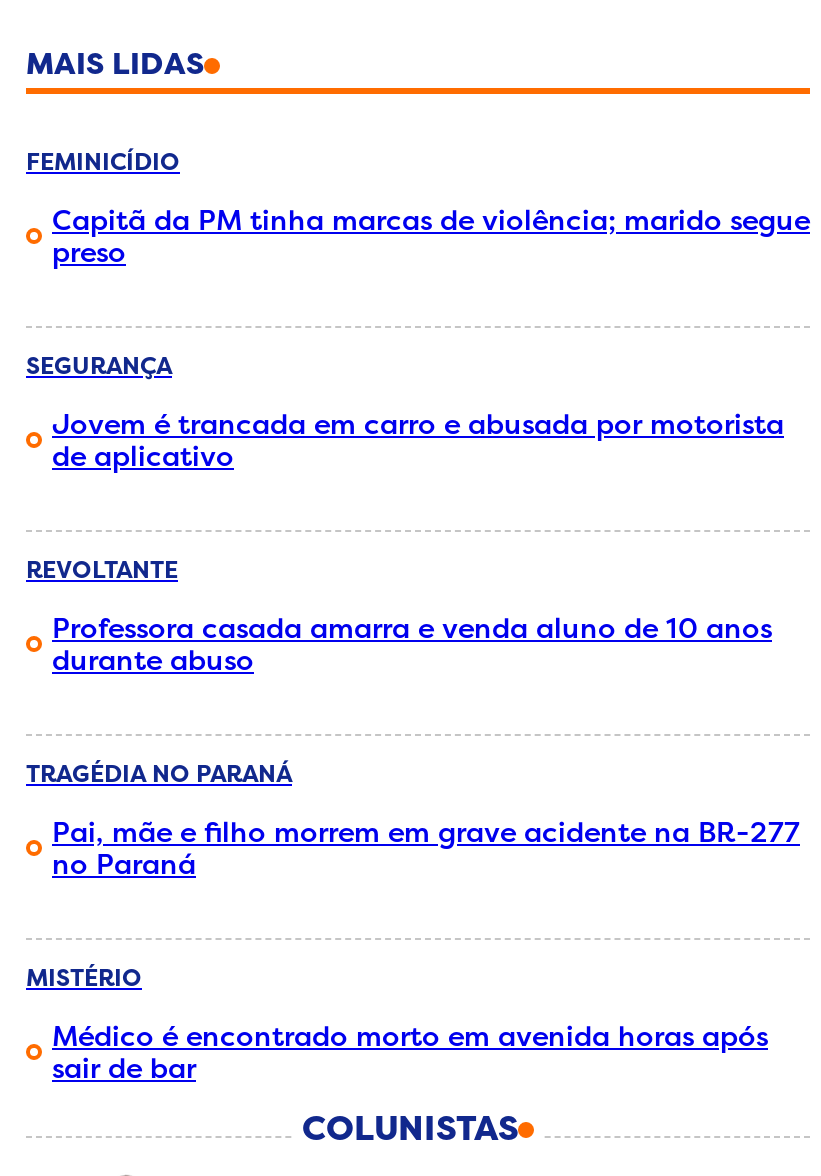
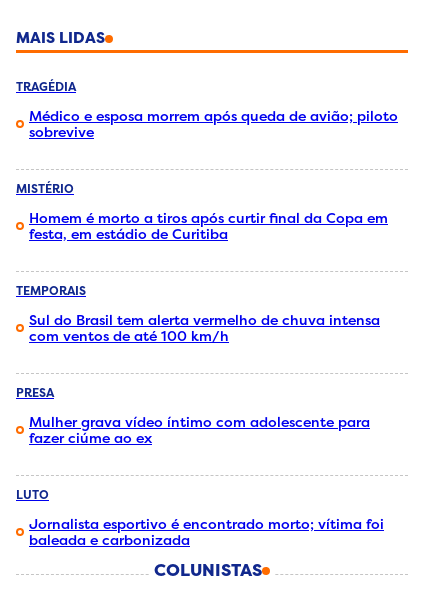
- FEMINICÍDIO
- Capitã da PM tinha marcas de violência; marido segue
- preso
- SEGURANÇA
- Jovem é trancada em carro e abusada por motorista
- de aplicativo
- REVOLTANTE
- Professora casada amarra e venda aluno de 10 anos
- durante abuso
- TRAGÉDIA NO PARANÁ
- Pai, mãe e filho morrem em grave acidente na BR-277
- no Paraná
+ TRAGÉDIA
+ Médico e esposa morrem após queda de avião; piloto
+ sobrevive

moved up: MISTÉRIO

- Médico é encontrado morto em avenida horas após
- sair de bar
+ Homem é morto a tiros após curtir final da Copa em
+ festa, em estádio de Curitiba
+ TEMPORAIS
+ Sul do Brasil tem alerta vermelho de chuva intensa
+ com ventos de até 100 km/h
+ PRESA
+ Mulher grava vídeo íntimo com adolescente para
+ fazer ciúme ao ex
+ LUTO
+ Jornalista esportivo é encontrado morto; vítima foi
+ baleada e carbonizada
